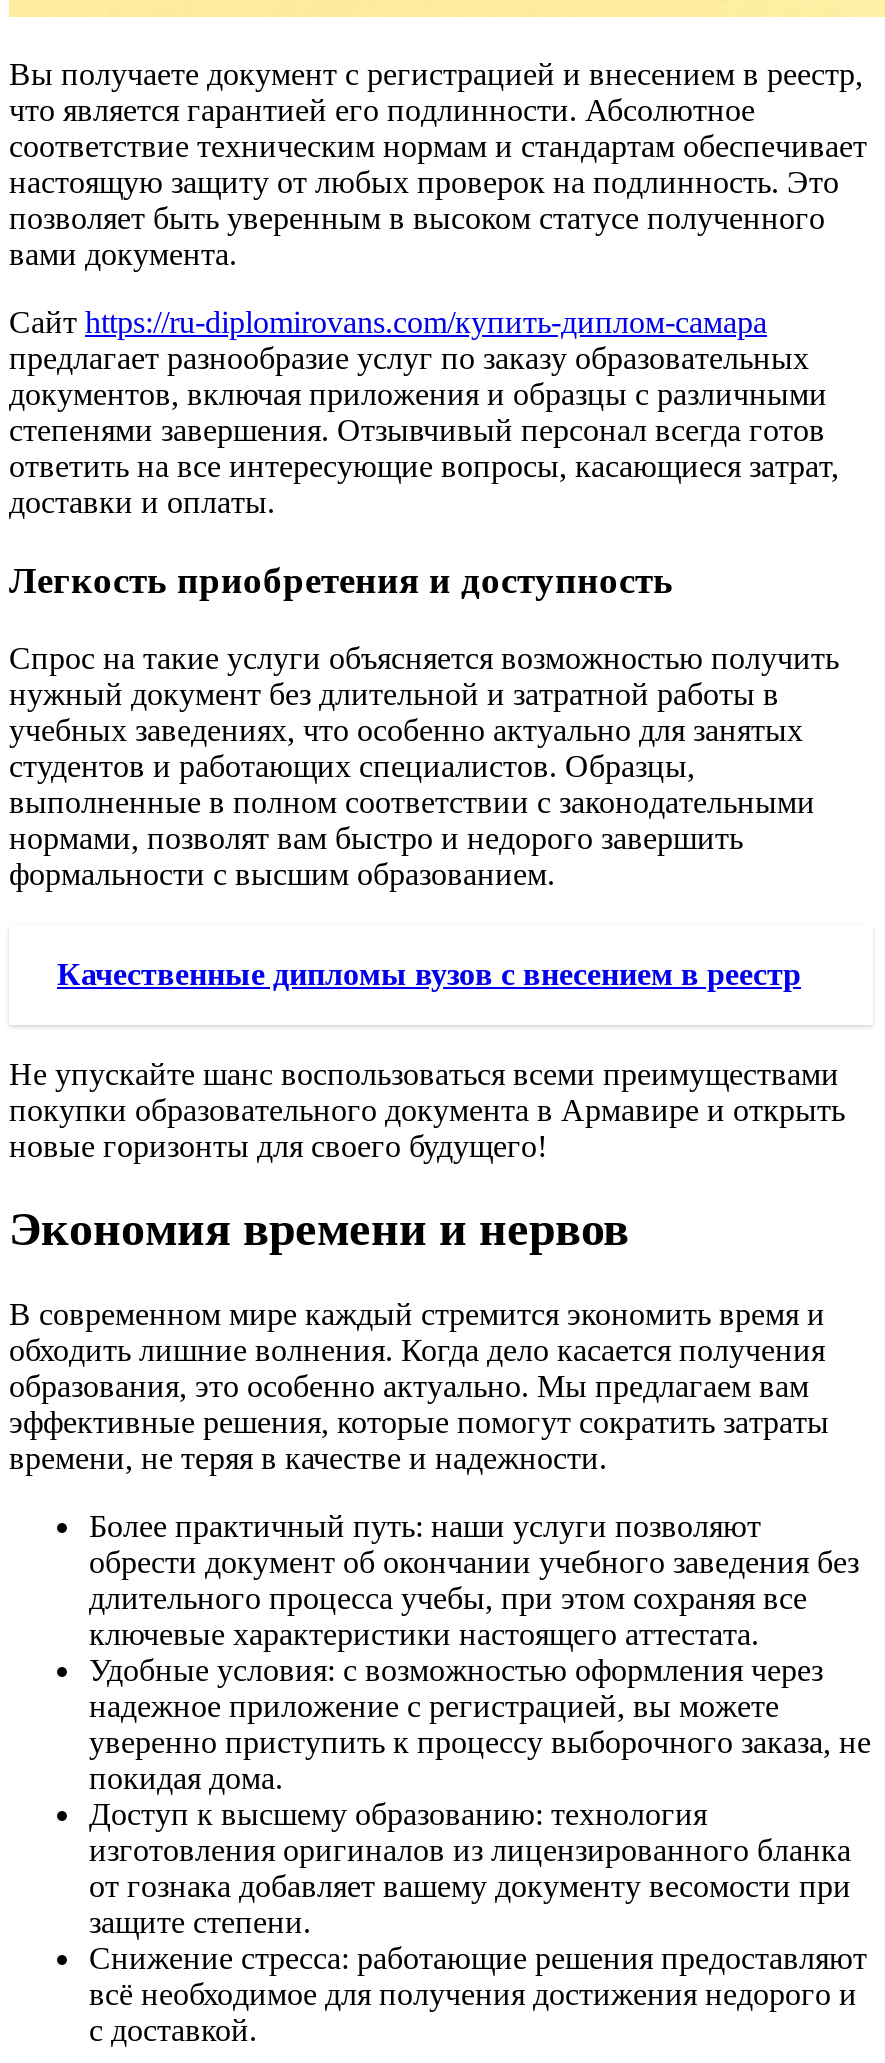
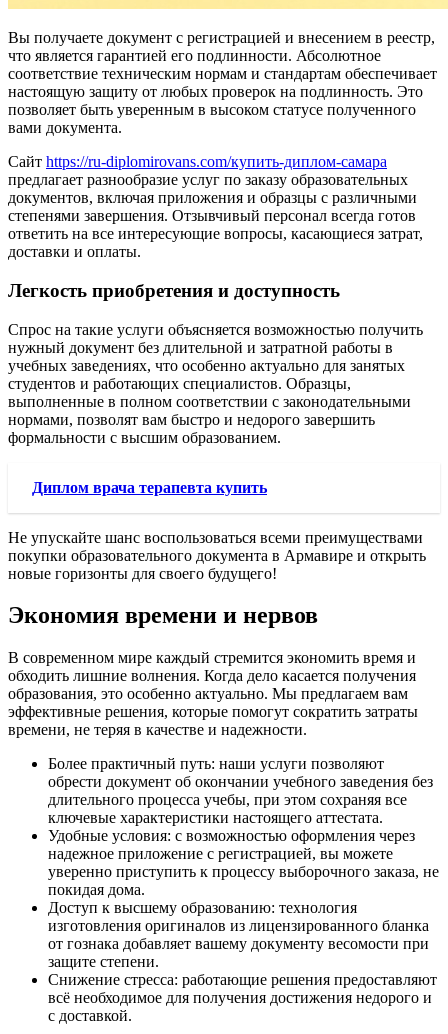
- Качественные дипломы вузов с внесением в реестр
+ Диплом врача терапевта купить
